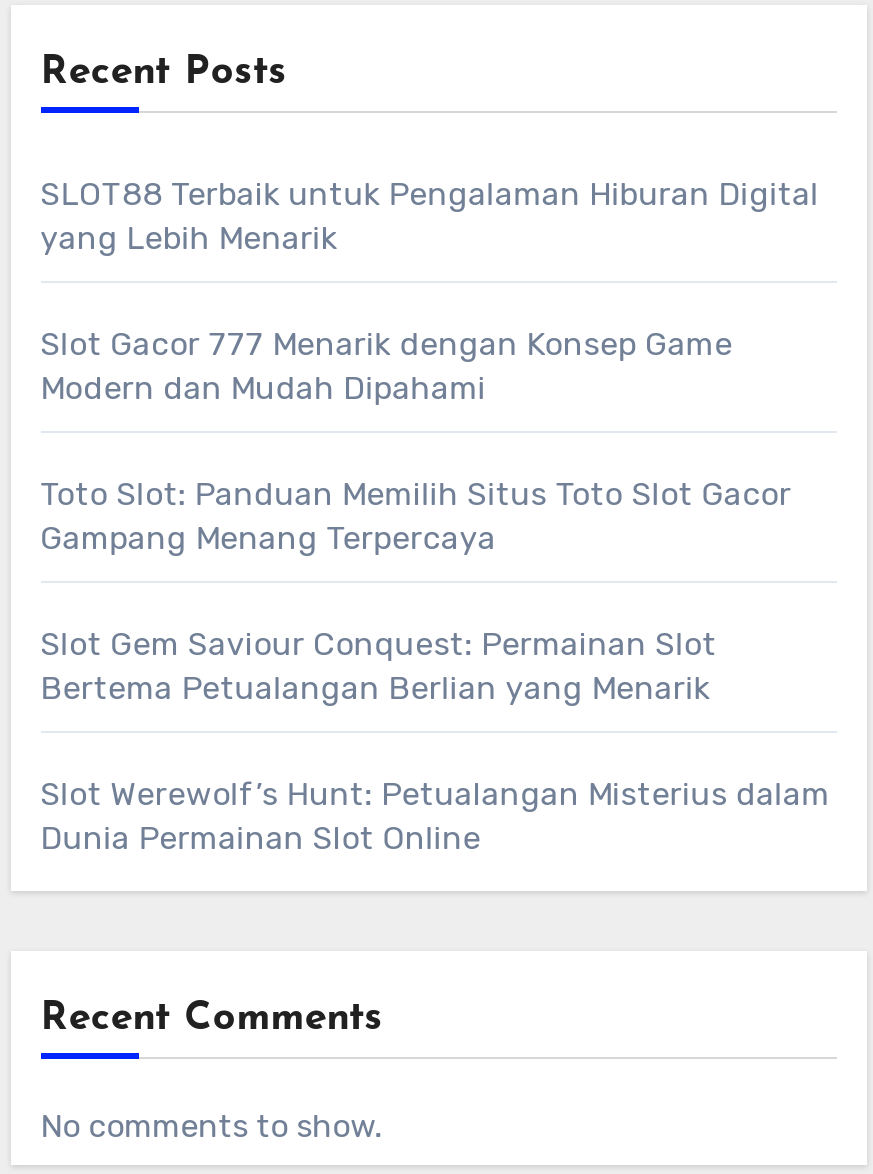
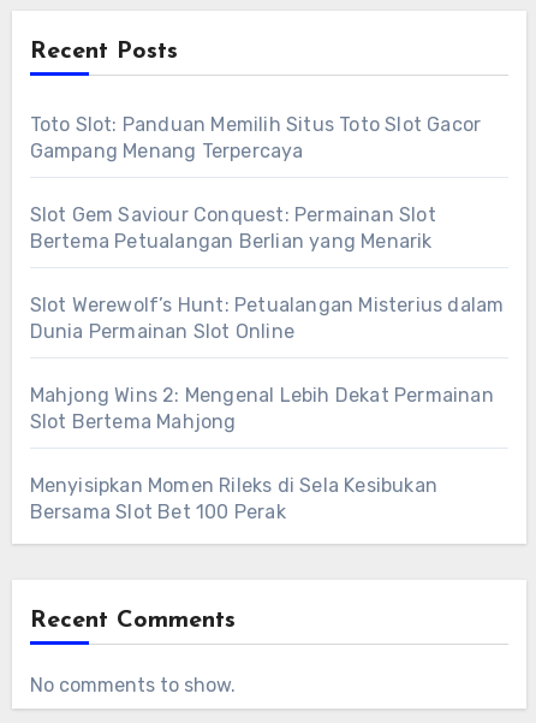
- SLOT88 Terbaik untuk Pengalaman Hiburan Digital
- yang Lebih Menarik
- Slot Gacor 777 Menarik dengan Konsep Game
- Modern dan Mudah Dipahami

moved up: Toto Slot: Panduan Memilih Situs Toto Slot Gacor | Gampang Menang Terpercaya | Slot Gem Saviour Conquest: Permainan Slot | Bertema Petualangan Berlian yang Menarik | Slot Werewolf’s Hunt: Petualangan Misterius dalam | Dunia Permainan Slot Online

+ Mahjong Wins 2: Mengenal Lebih Dekat Permainan
+ Slot Bertema Mahjong
+ Menyisipkan Momen Rileks di Sela Kesibukan
+ Bersama Slot Bet 100 Perak
